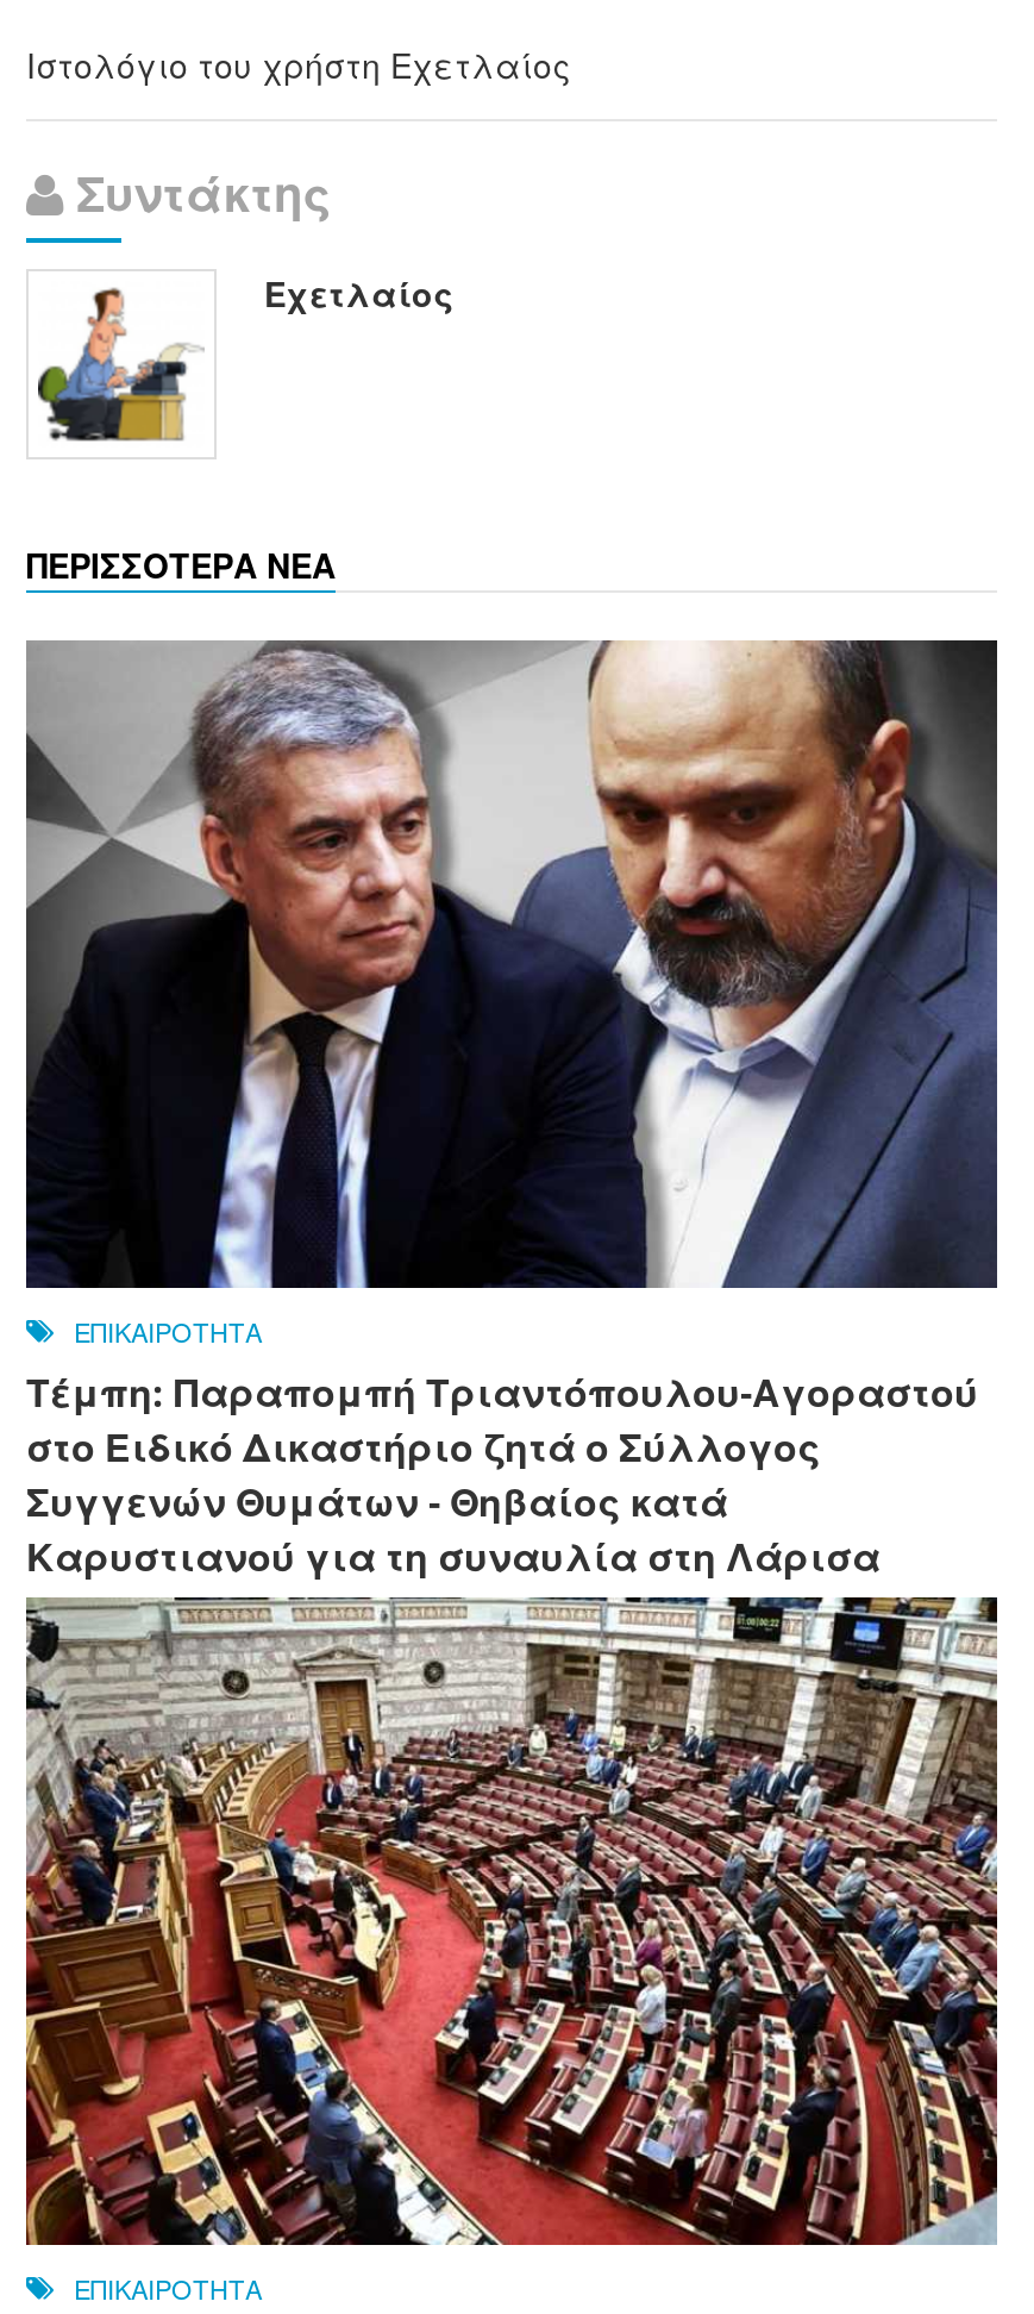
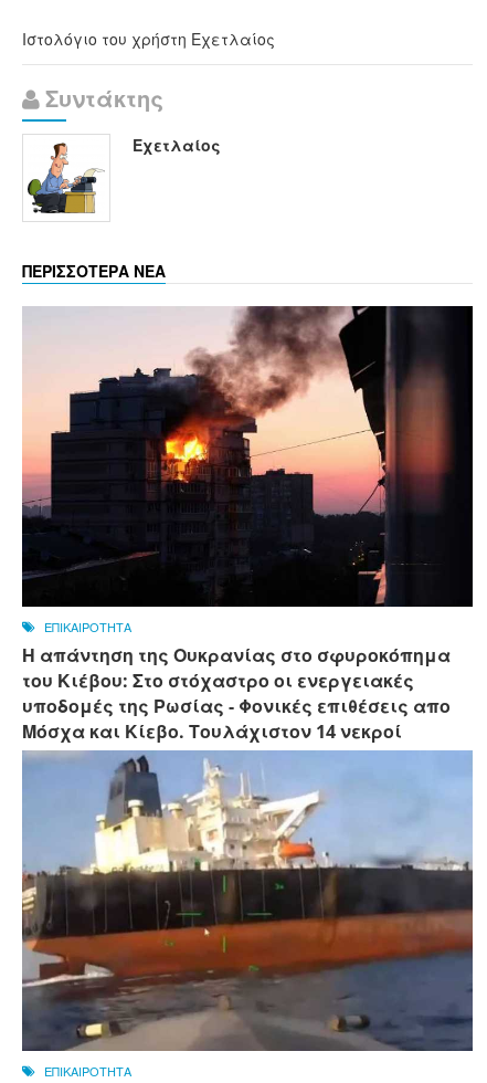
- [image]
- Τέμπη: Παραπομπή Τριαντόπουλου-Αγοραστού
- στο Ειδικό Δικαστήριο ζητά ο Σύλλογος
- Συγγενών Θυμάτων - Θηβαίος κατά
- Καρυστιανού για τη συναυλία στη Λάρισα
+ [image]
+ Η απάντηση της Ουκρανίας στο σφυροκόπημα
+ του Κιέβου: Στο στόχαστρο οι ενεργειακές
+ υποδομές της Ρωσίας - Φονικές επιθέσεις απο
+ Μόσχα και Κίεβο. Τουλάχιστον 14 νεκροί

- [image]
+ [image]
